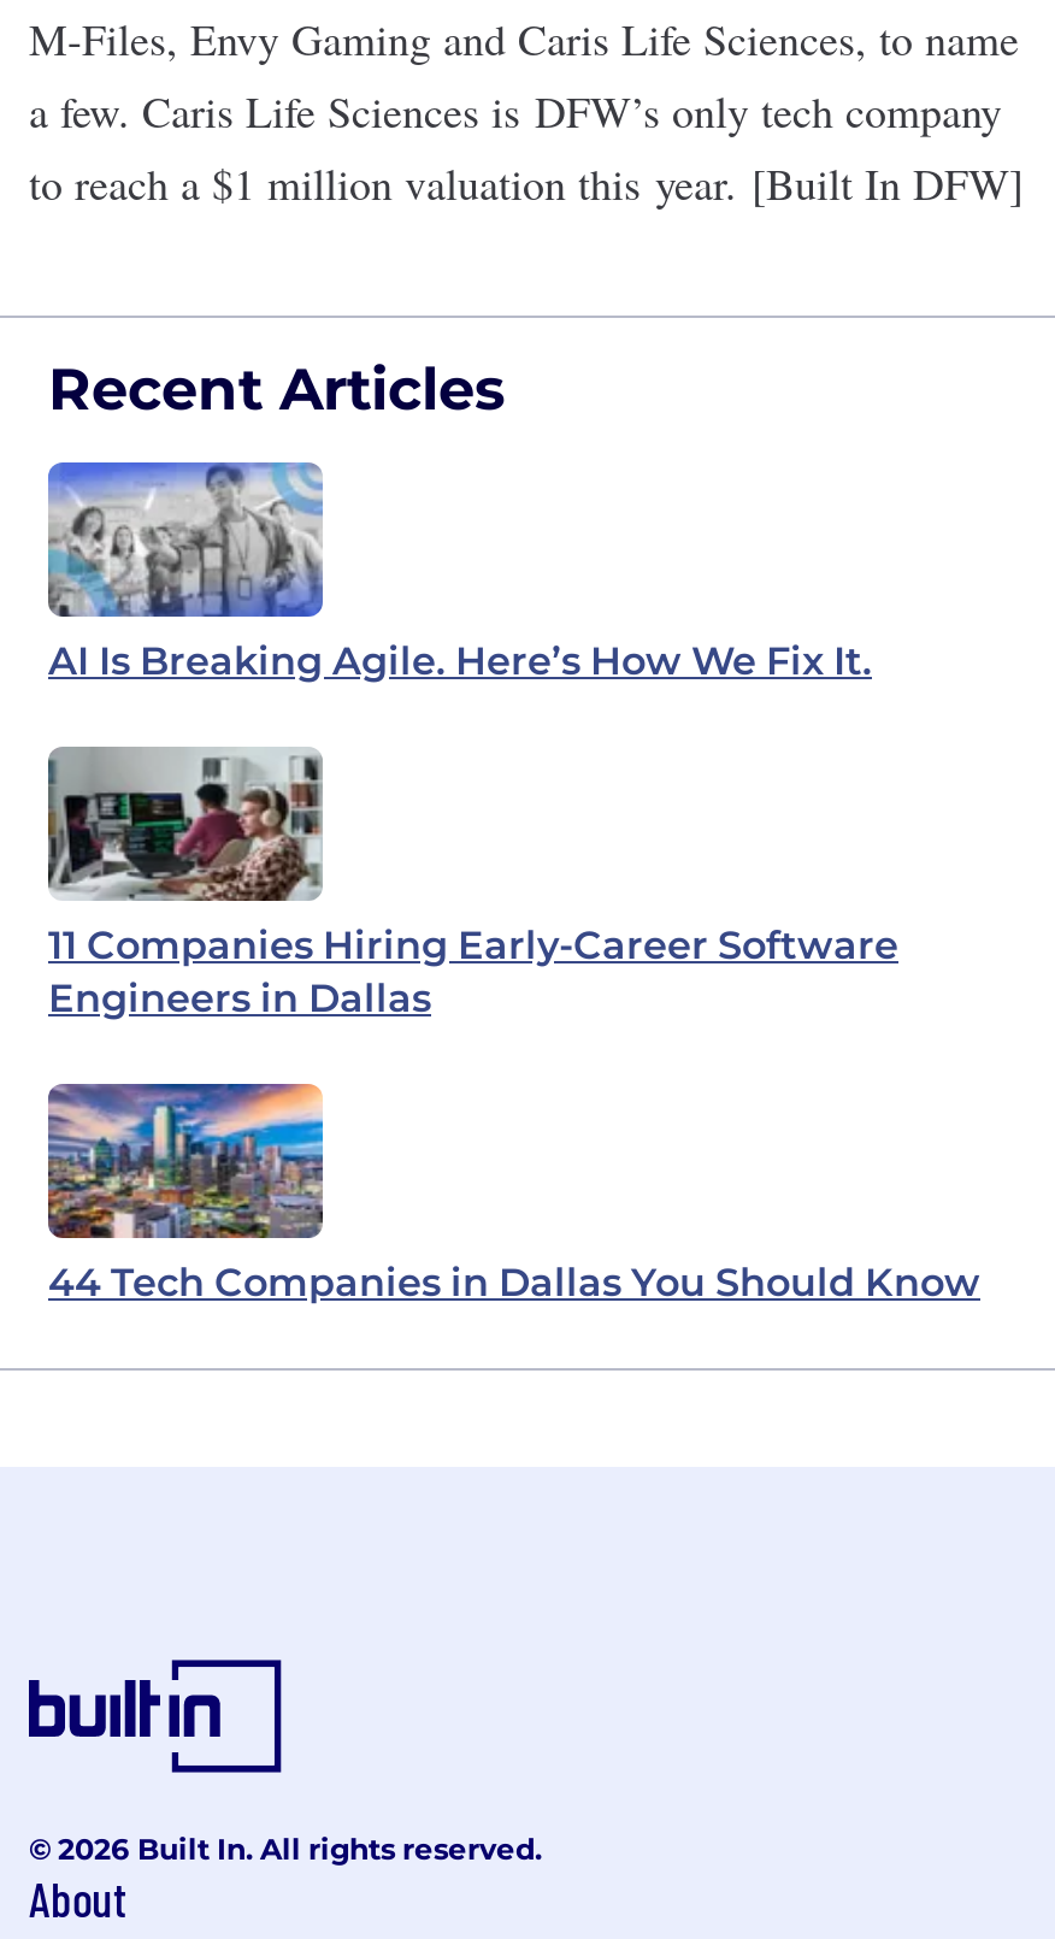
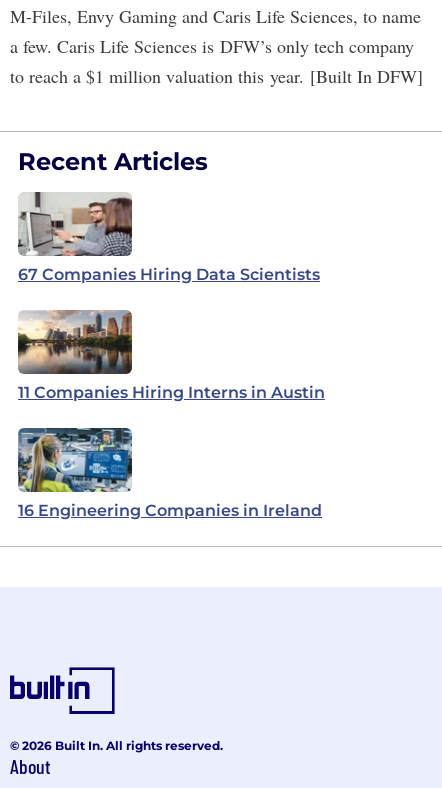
- [image]
- AI Is Breaking Agile. Here’s How We Fix It.
+ [image]
+ 67 Companies Hiring Data Scientists

- [image]
- 11 Companies Hiring Early-Career Software
- Engineers in Dallas
+ [image]
+ 11 Companies Hiring Interns in Austin

- [image]
- 44 Tech Companies in Dallas You Should Know
+ [image]
+ 16 Engineering Companies in Ireland
